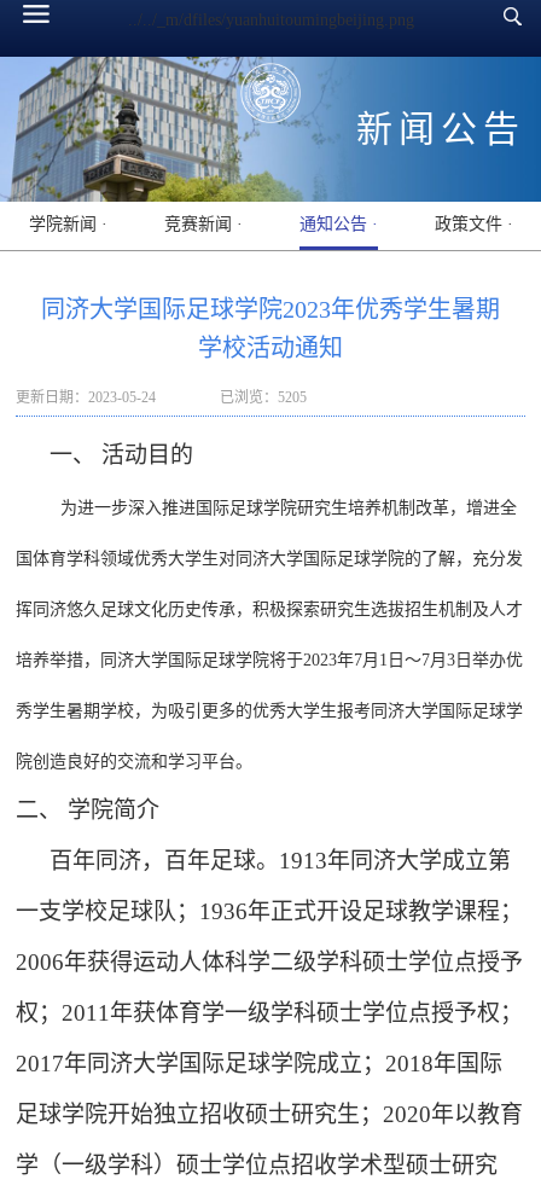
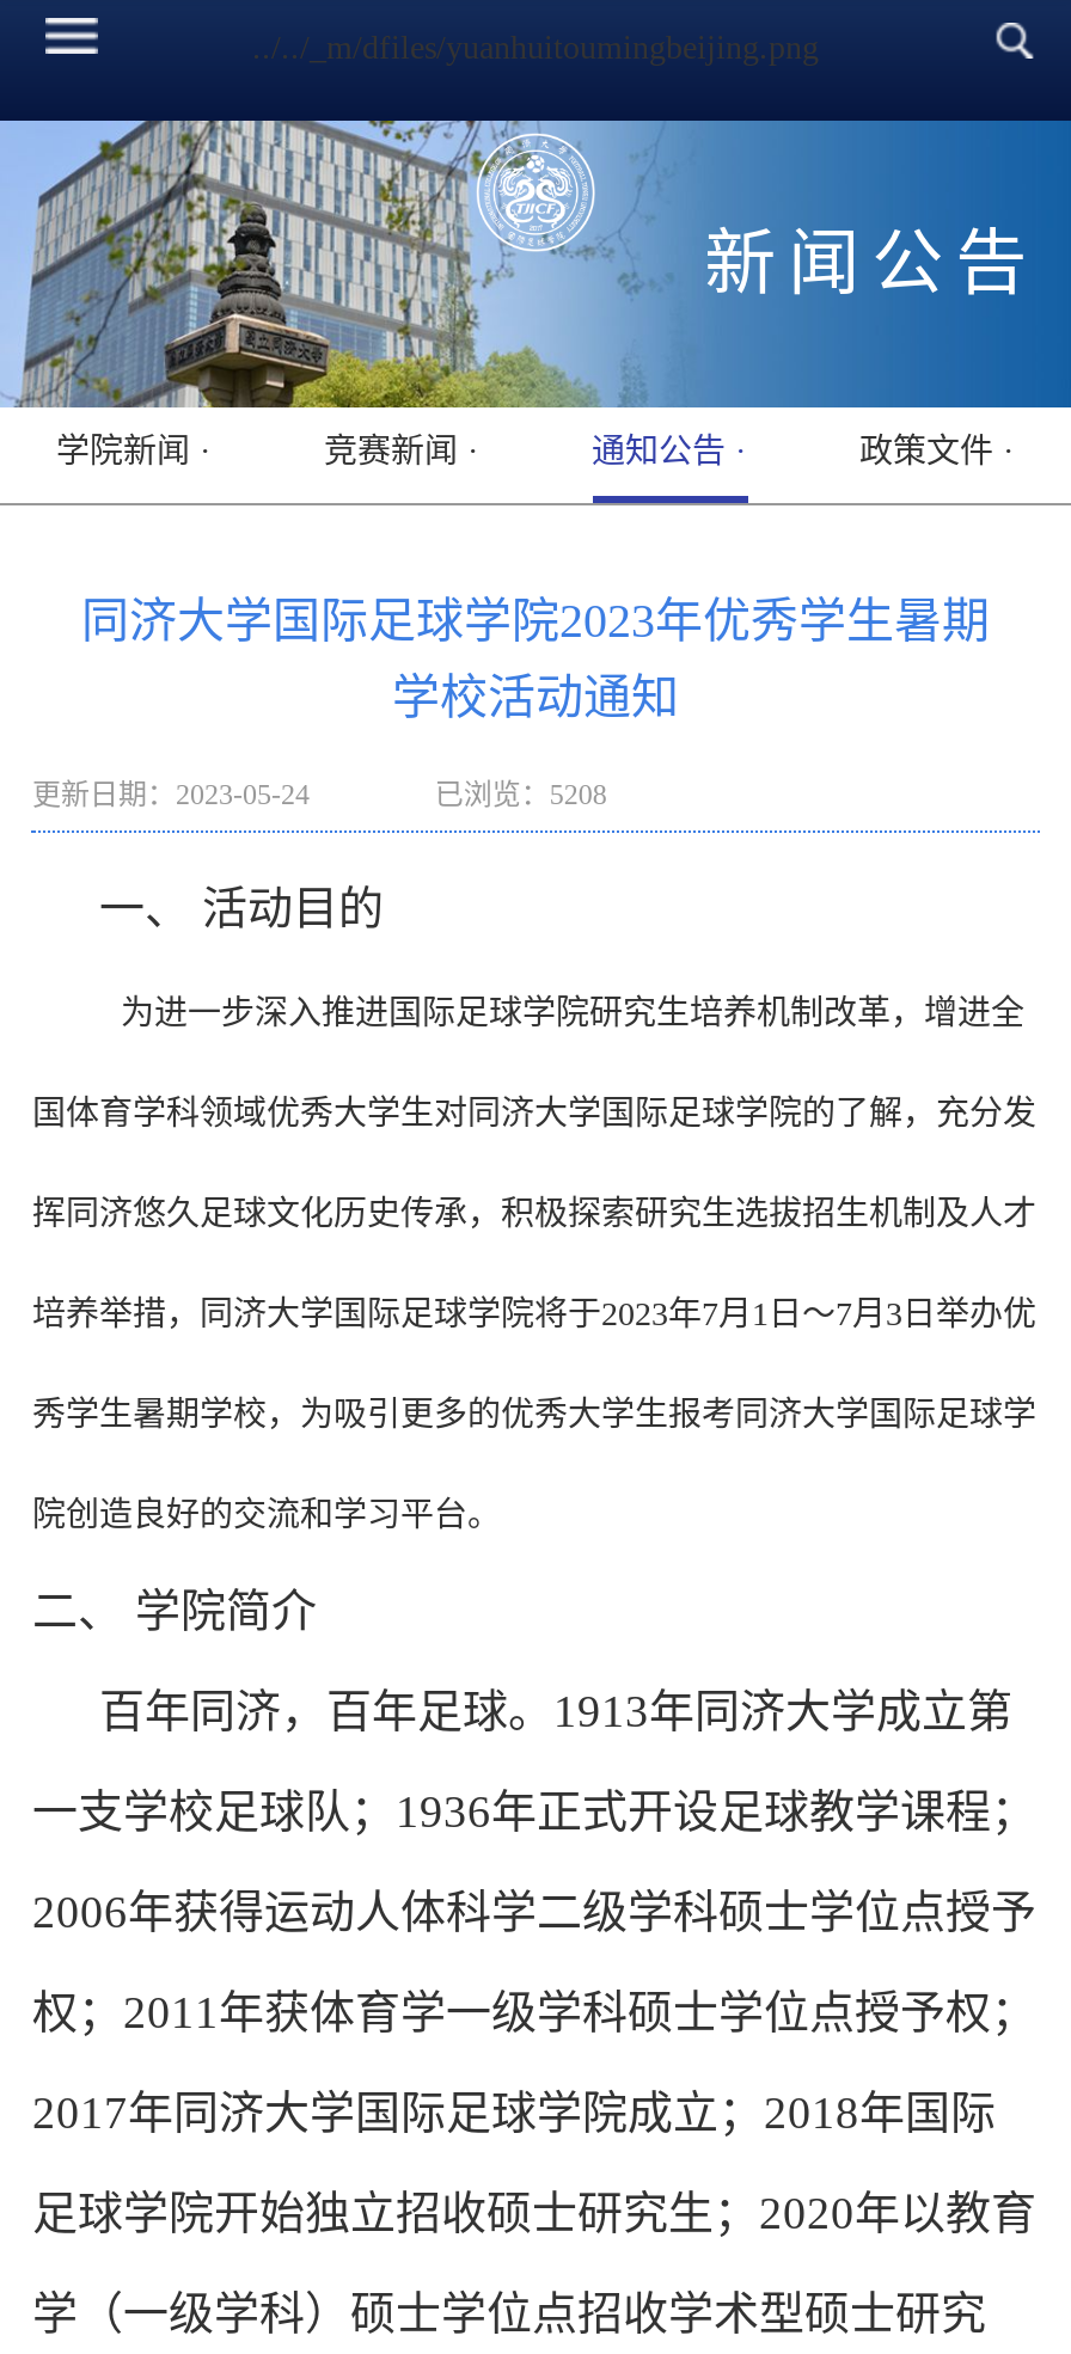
- 已浏览：5205
+ 已浏览：5208
